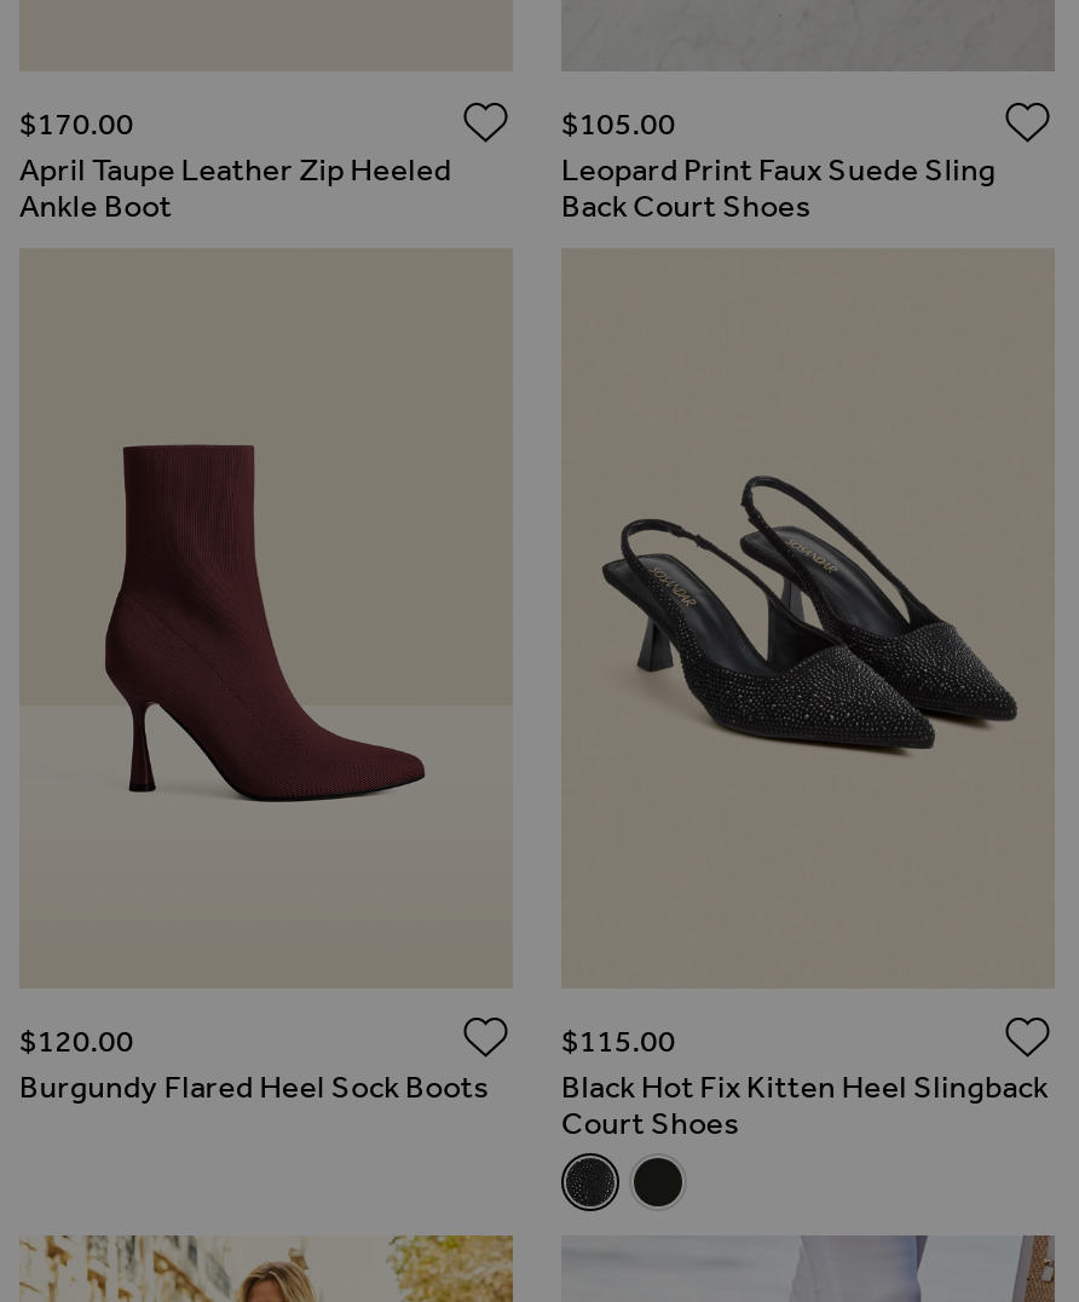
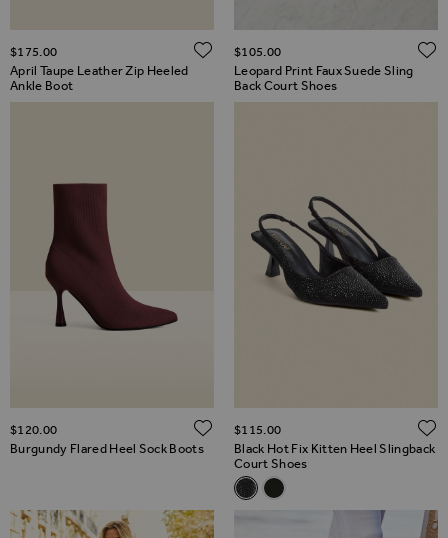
- $‌170.00
+ $‌175.00
